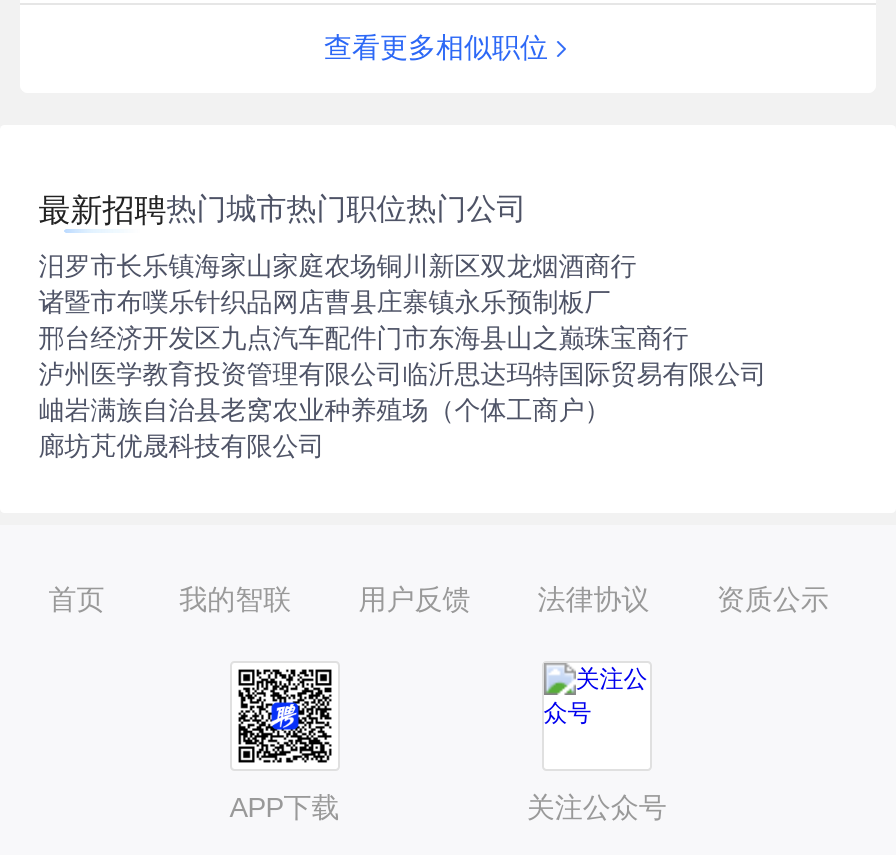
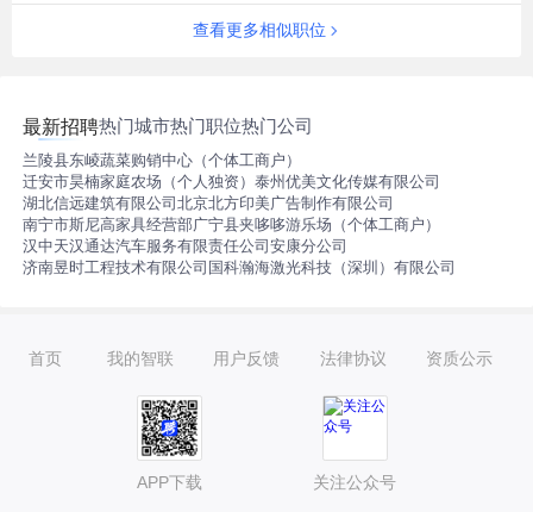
- 汨罗市长乐镇海家山家庭农场铜川新区双龙烟酒商行
- 诸暨市布噗乐针织品网店曹县庄寨镇永乐预制板厂
- 邢台经济开发区九点汽车配件门市东海县山之巅珠宝商行
- 泸州医学教育投资管理有限公司临沂思达玛特国际贸易有限公司
- 岫岩满族自治县老窝农业种养殖场（个体工商户）
- 廊坊芃优晟科技有限公司
+ 兰陵县东崚蔬菜购销中心（个体工商户）
+ 迁安市昊楠家庭农场（个人独资）泰州优美文化传媒有限公司
+ 湖北信远建筑有限公司北京北方印美广告制作有限公司
+ 南宁市斯尼高家具经营部广宁县夹哆哆游乐场（个体工商户）
+ 汉中天汉通达汽车服务有限责任公司安康分公司
+ 济南昱时工程技术有限公司国科瀚海激光科技（深圳）有限公司
